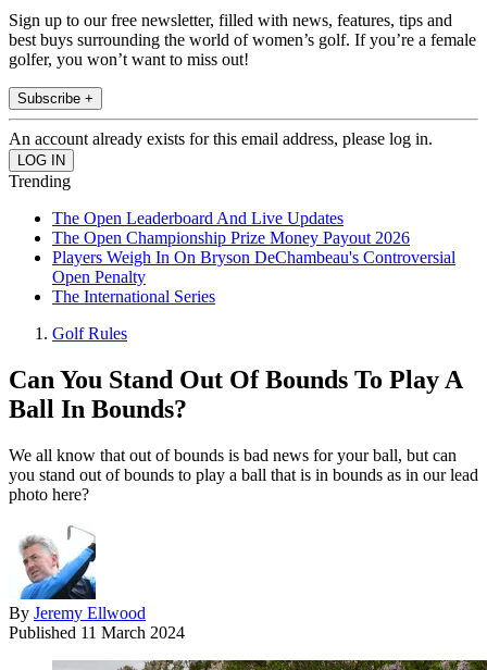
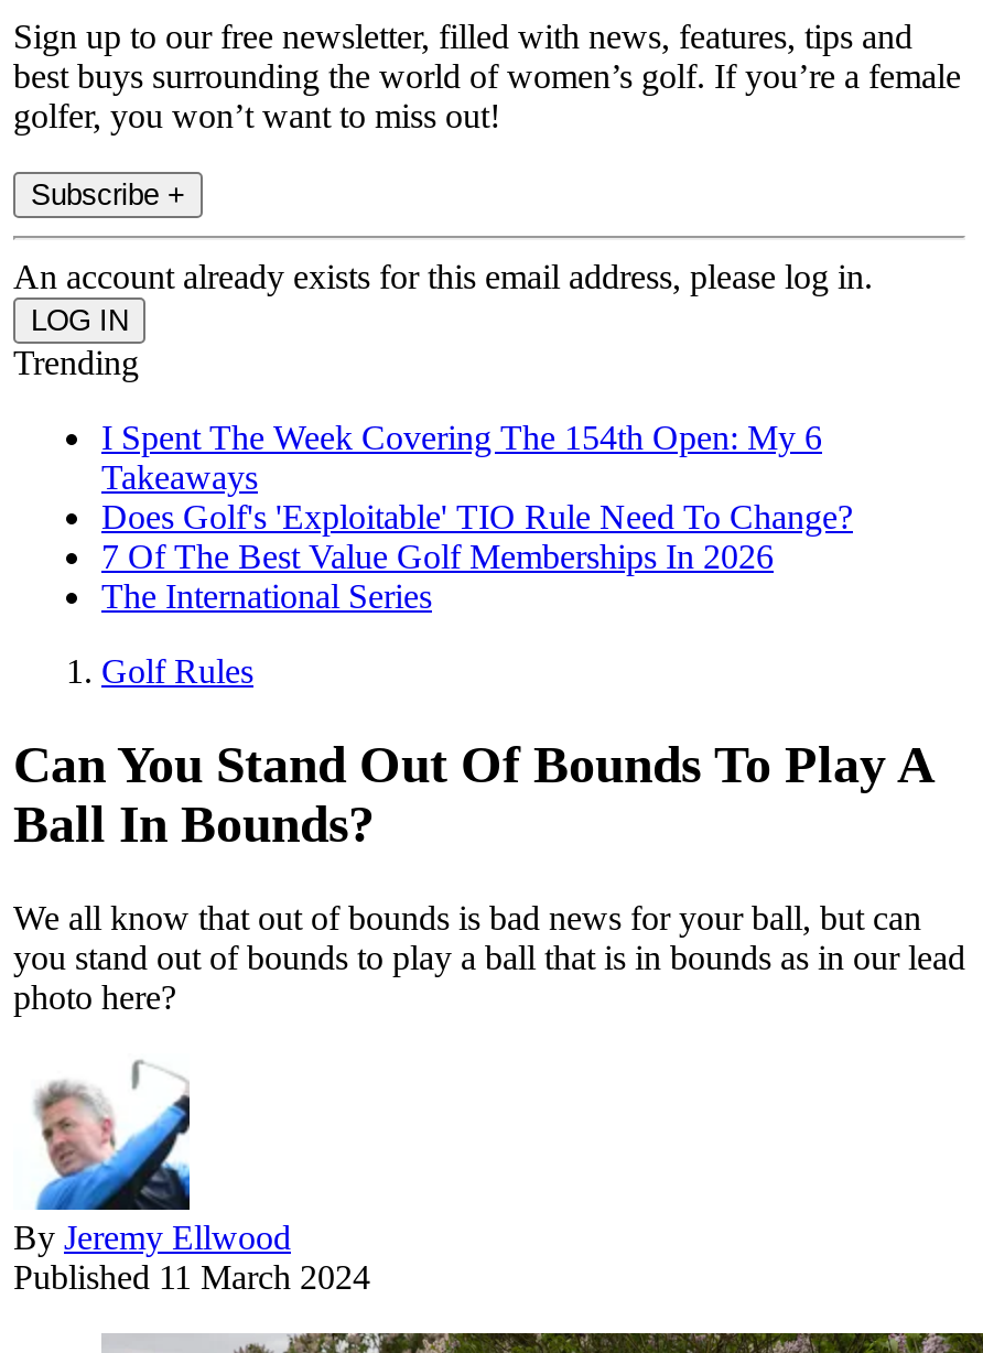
- The Open Leaderboard And Live Updates
- The Open Championship Prize Money Payout 2026
- Players Weigh In On Bryson DeChambeau's Controversial
- Open Penalty
+ I Spent The Week Covering The 154th Open: My 6
+ Takeaways
+ Does Golf's 'Exploitable' TIO Rule Need To Change?
+ 7 Of The Best Value Golf Memberships In 2026
